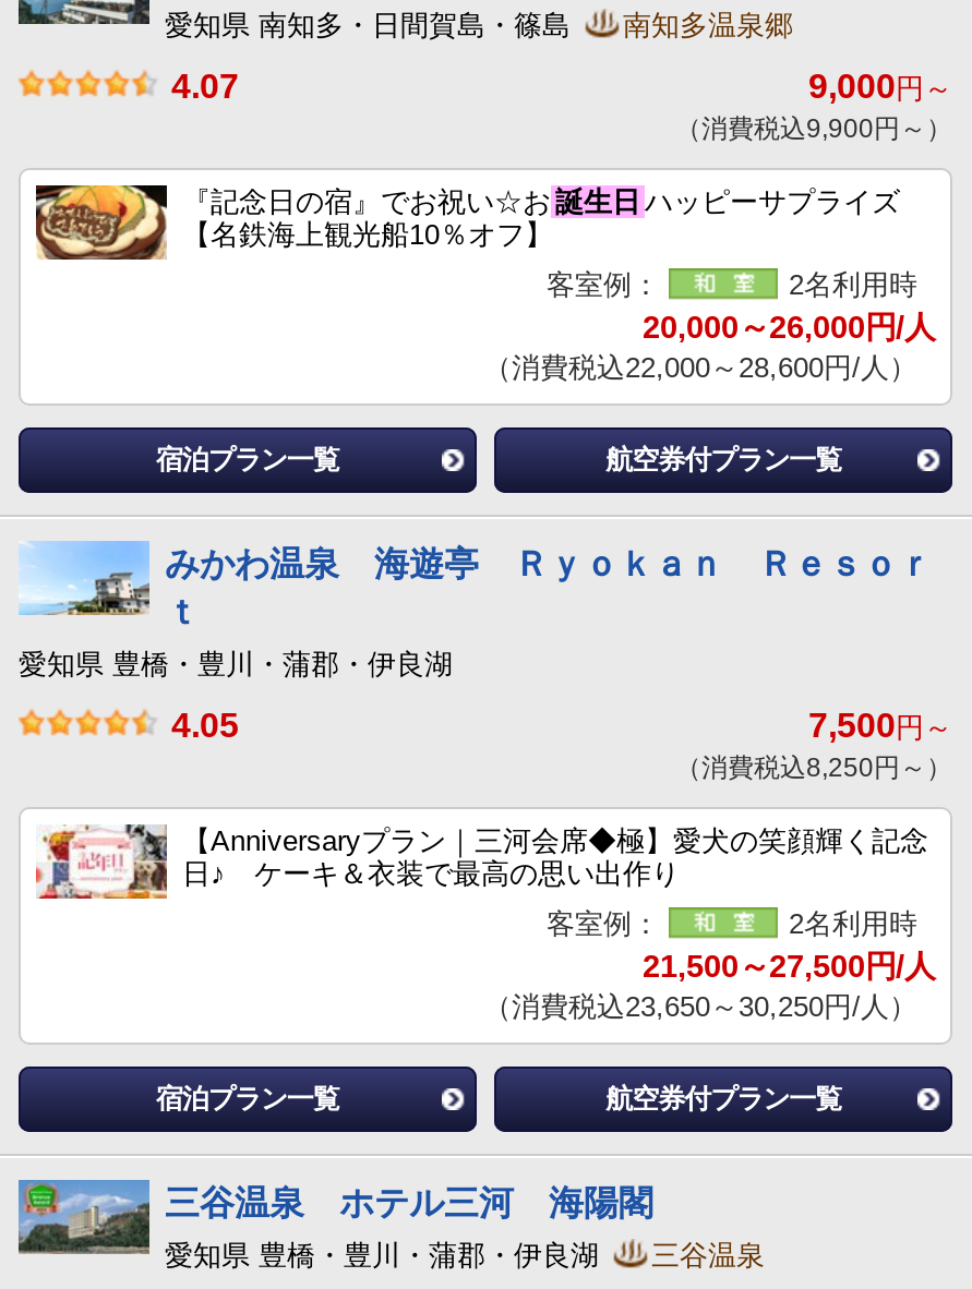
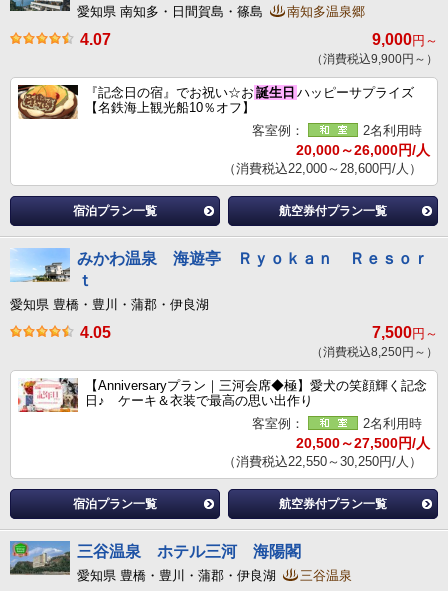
- 21,500～27,500円/人
+ 20,500～27,500円/人

- （消費税込23,650～30,250円/人）
+ （消費税込22,550～30,250円/人）
